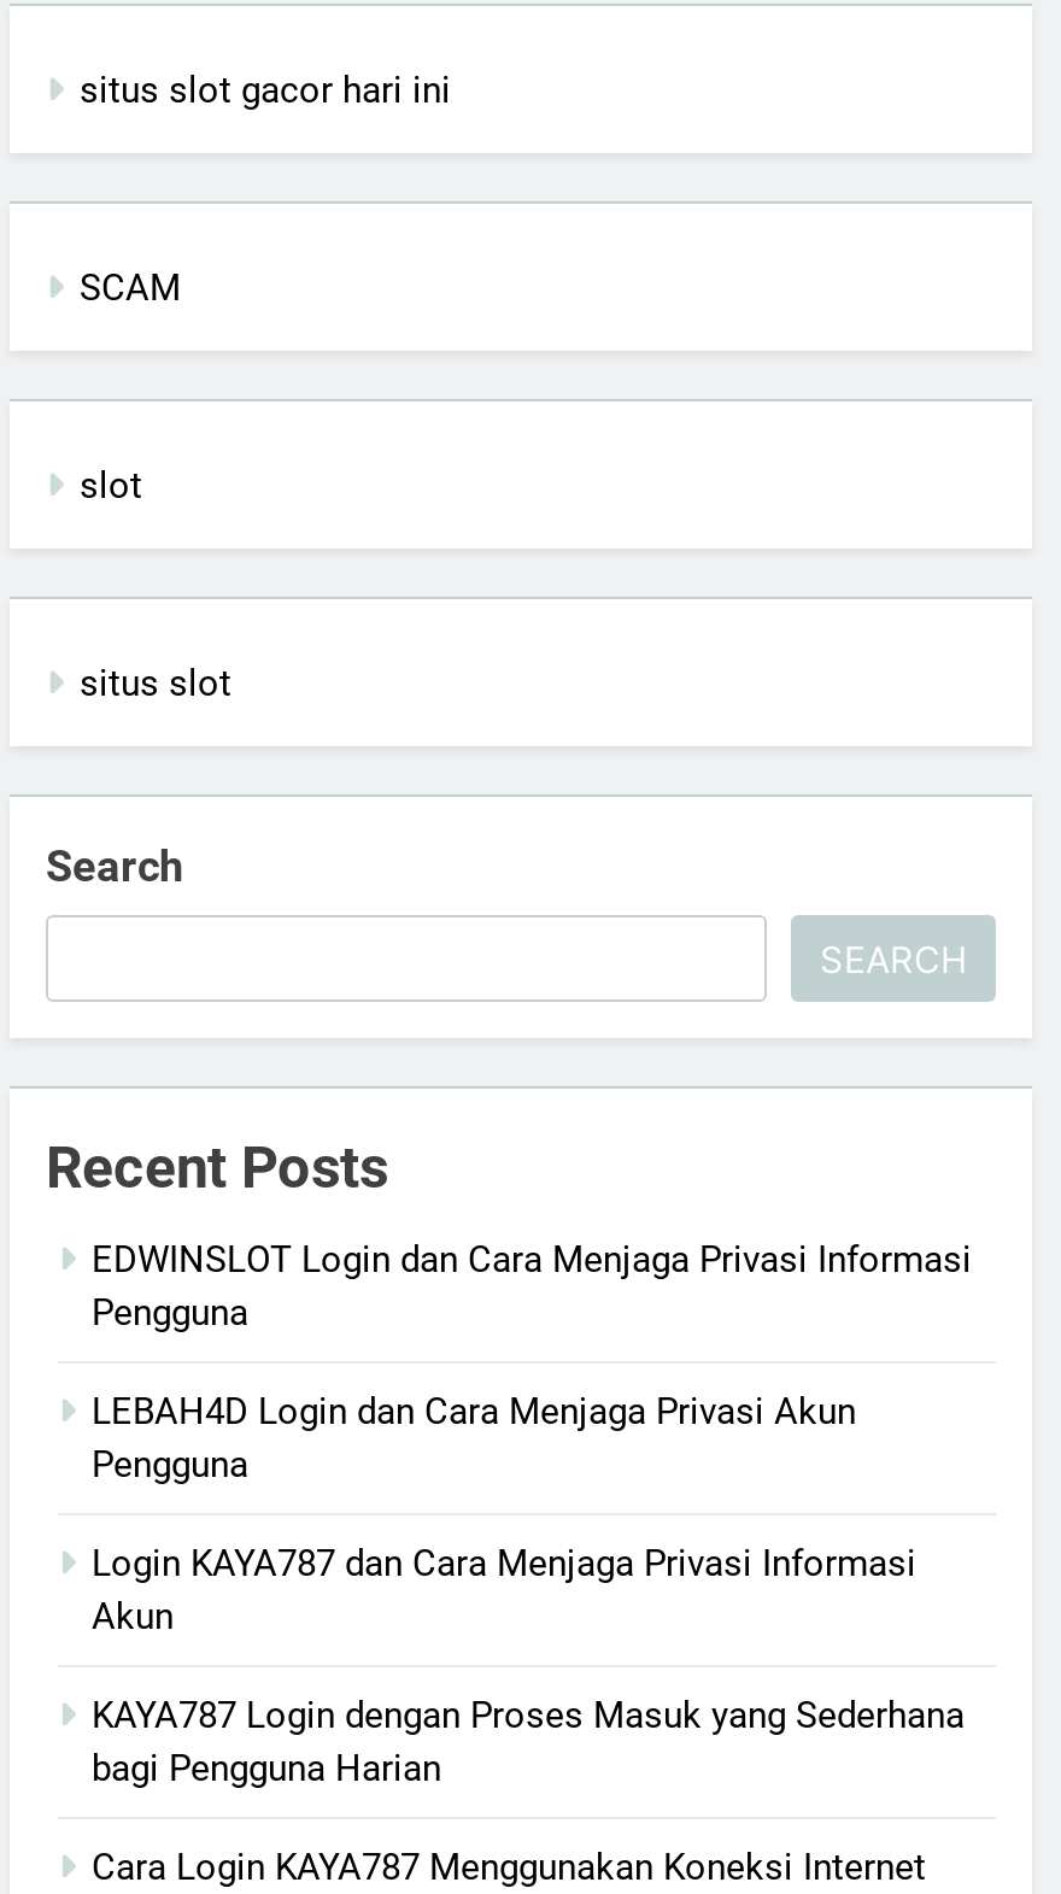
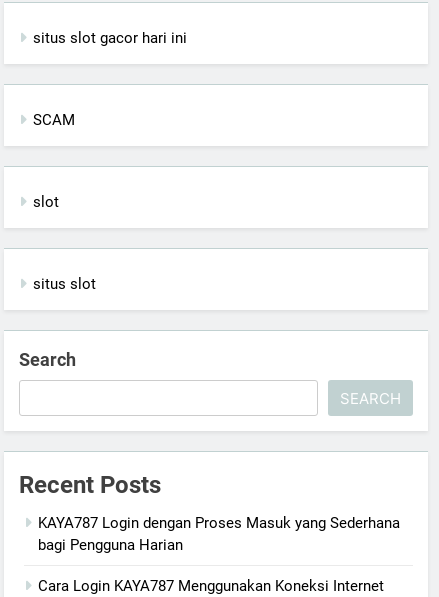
- EDWINSLOT Login dan Cara Menjaga Privasi Informasi
- Pengguna
- LEBAH4D Login dan Cara Menjaga Privasi Akun
- Pengguna
- Login KAYA787 dan Cara Menjaga Privasi Informasi
- Akun
